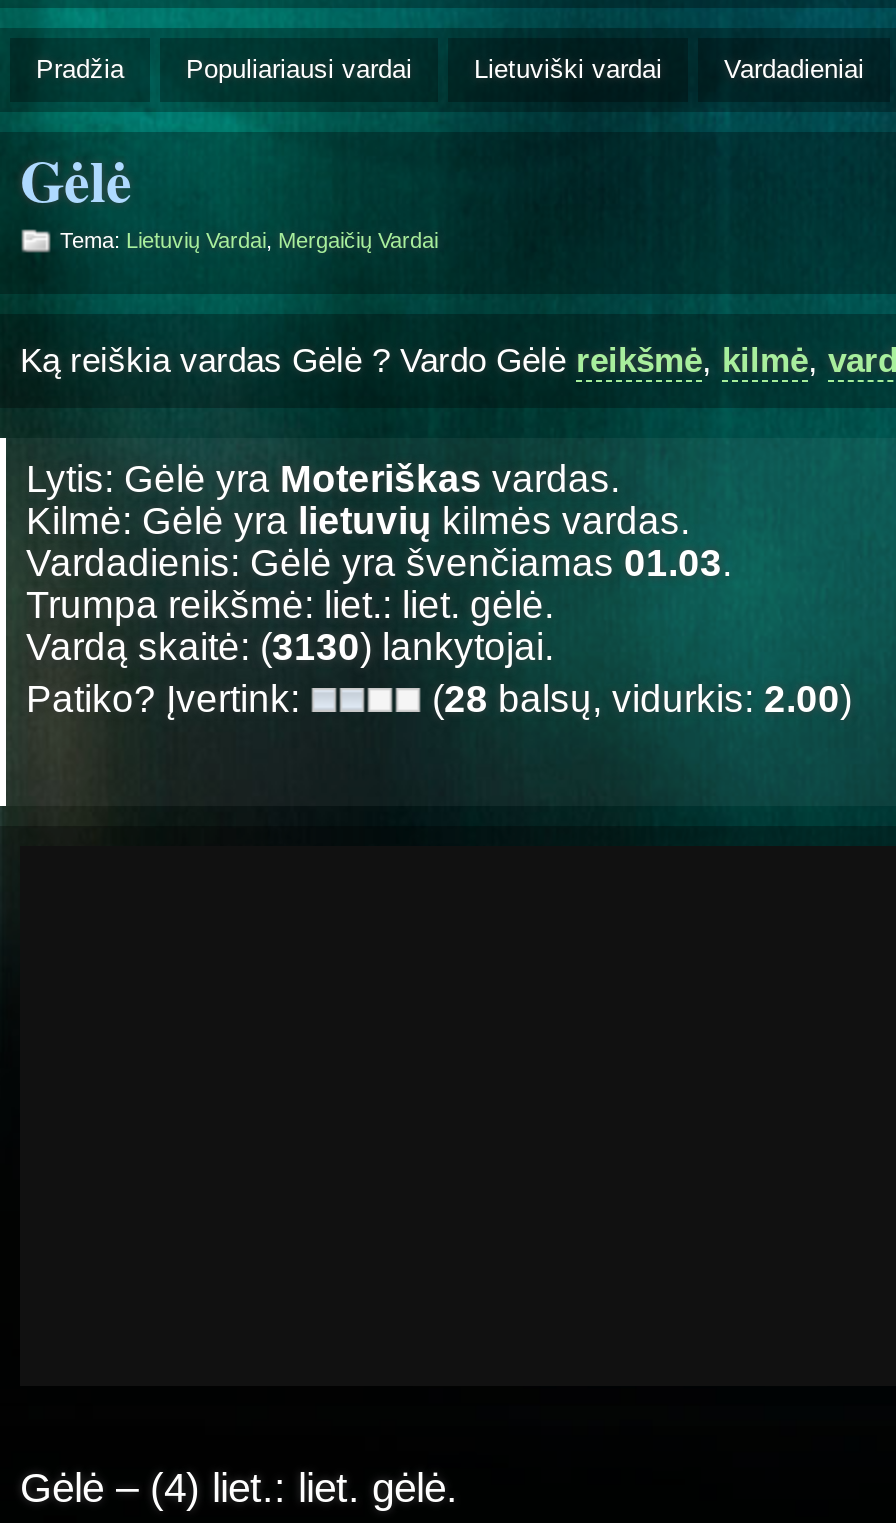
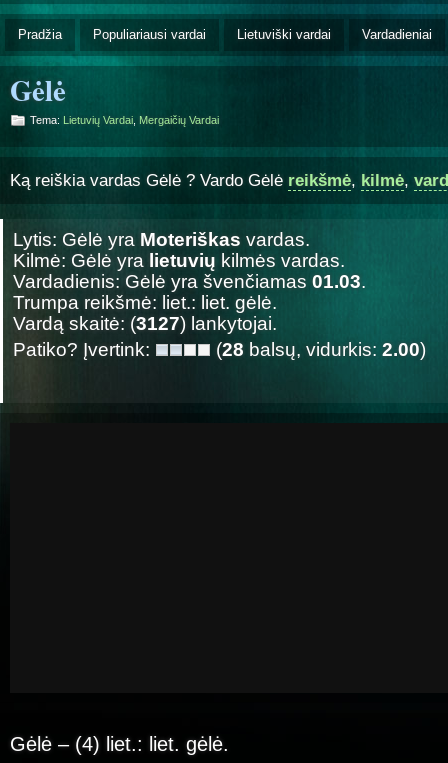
- Vardą skaitė: (3130) lankytojai.
+ Vardą skaitė: (3127) lankytojai.
